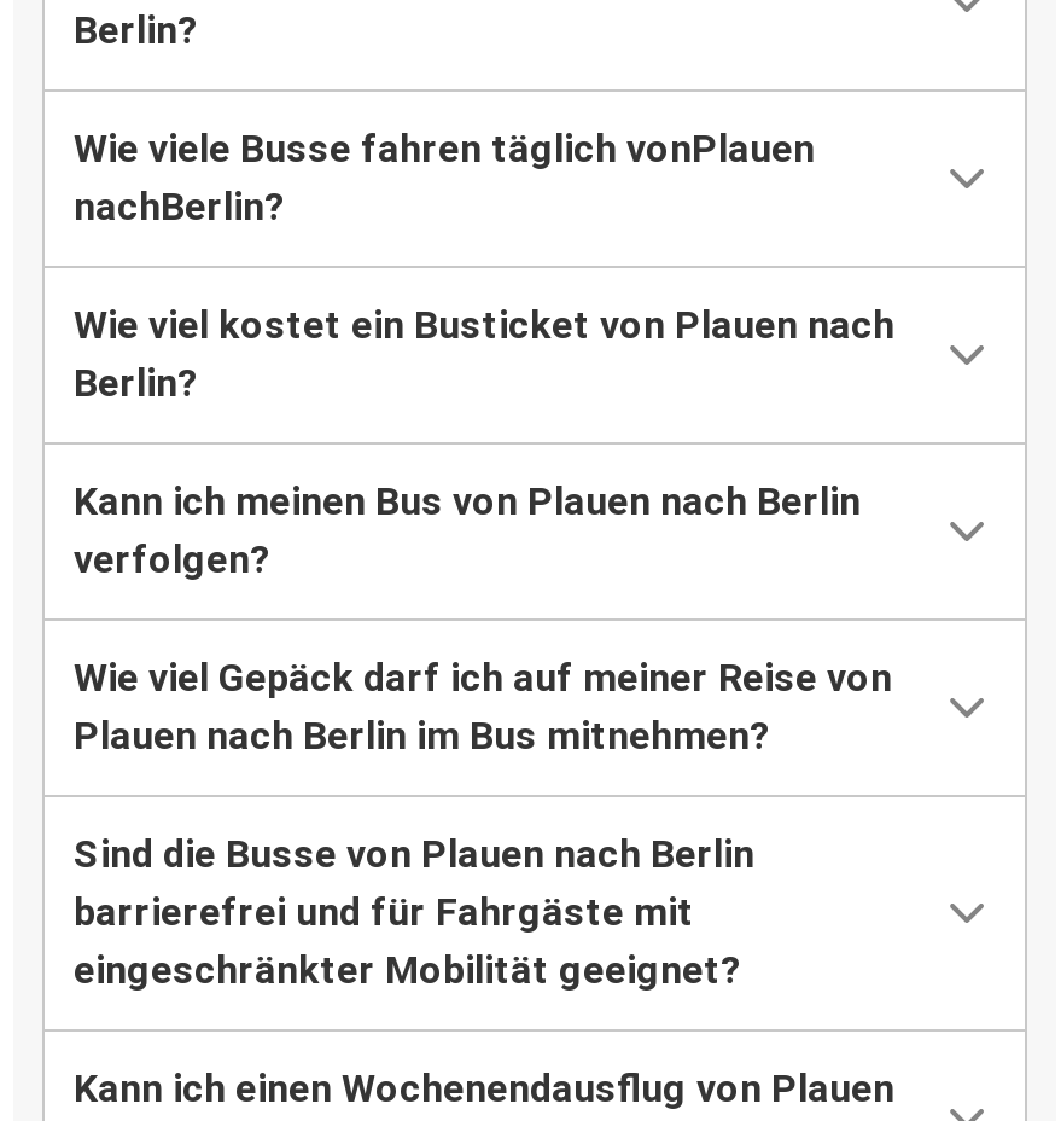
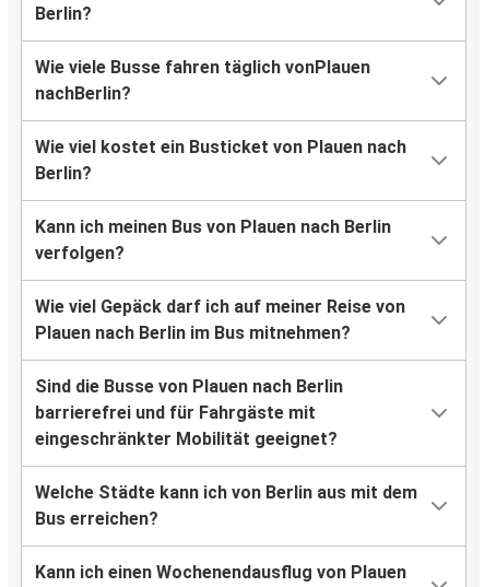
+ Welche Städte kann ich von Berlin aus mit dem
+ Bus erreichen?
